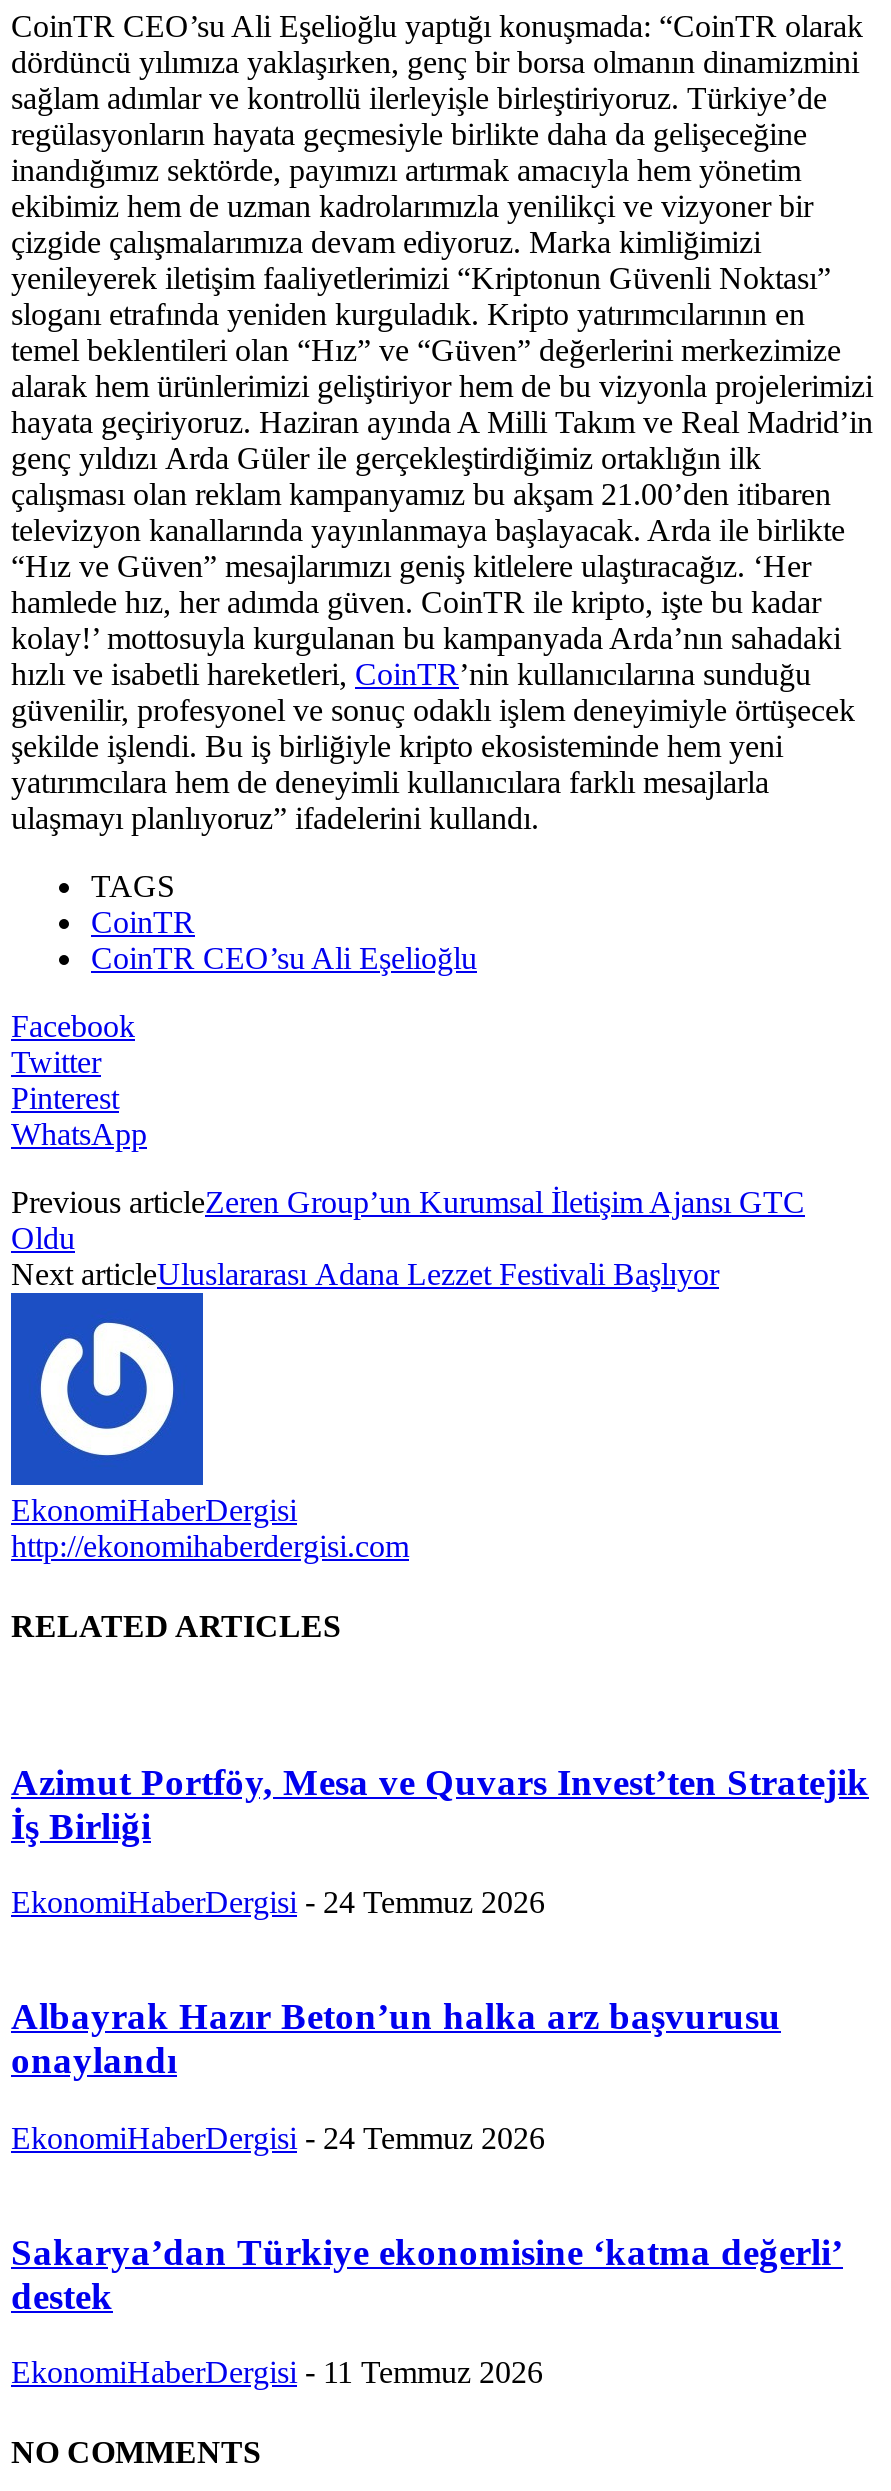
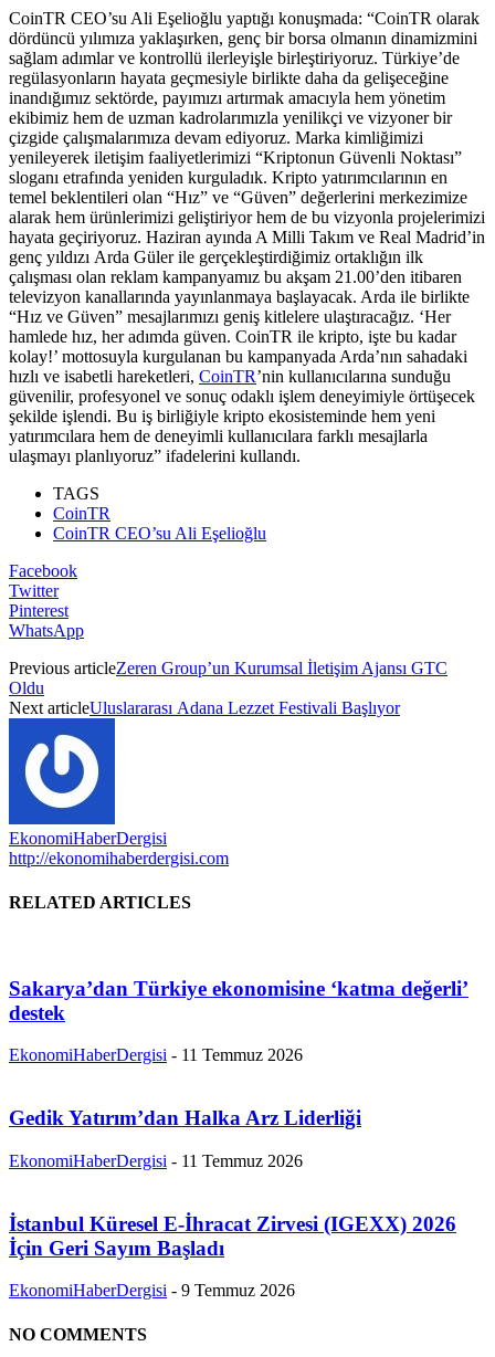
- Azimut Portföy, Mesa ve Quvars Invest’ten Stratejik
- İş Birliği
- EkonomiHaberDergisi - 24 Temmuz 2026
- Albayrak Hazır Beton’un halka arz başvurusu
- onaylandı
- EkonomiHaberDergisi - 24 Temmuz 2026

moved up: Sakarya’dan Türkiye ekonomisine ‘katma değerli’ | destek | EkonomiHaberDergisi - 11 Temmuz 2026

+ Gedik Yatırım’dan Halka Arz Liderliği
+ EkonomiHaberDergisi - 11 Temmuz 2026
+ İstanbul Küresel E-İhracat Zirvesi (IGEXX) 2026
+ İçin Geri Sayım Başladı
+ EkonomiHaberDergisi - 9 Temmuz 2026
